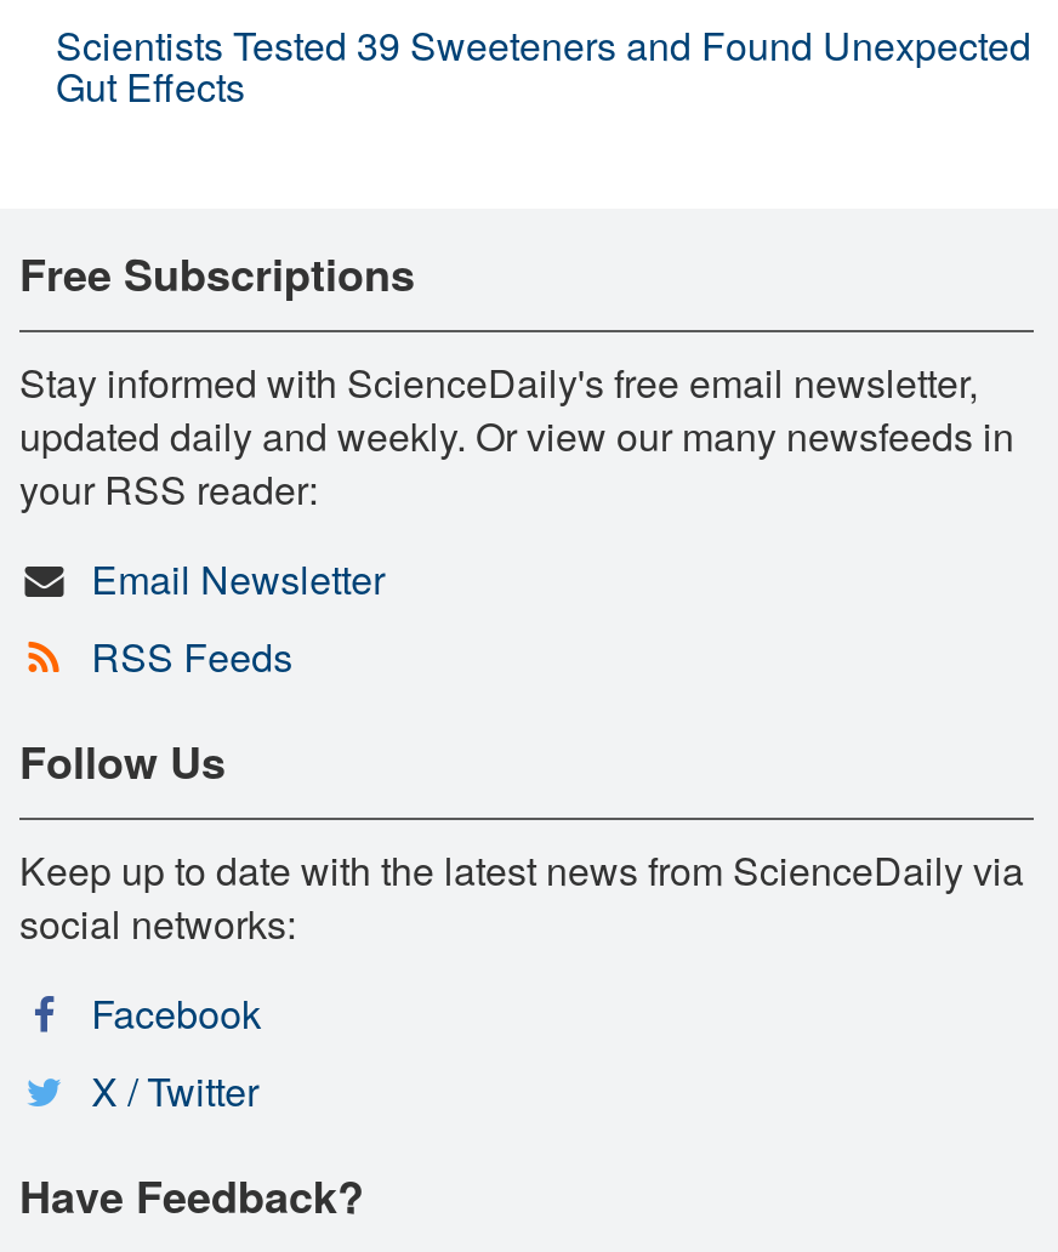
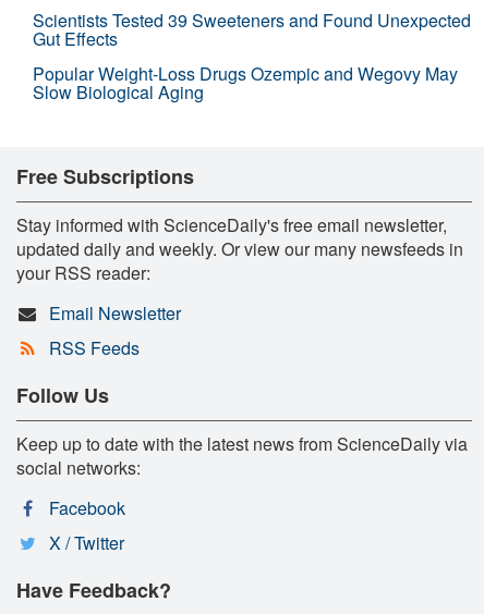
+ Popular Weight-Loss Drugs Ozempic and Wegovy May
+ Slow Biological Aging
